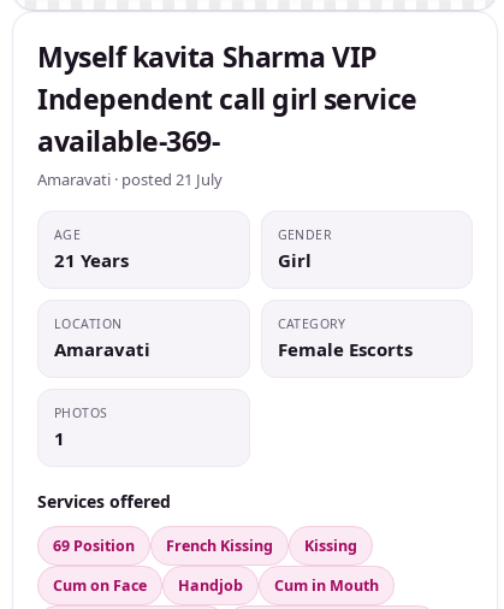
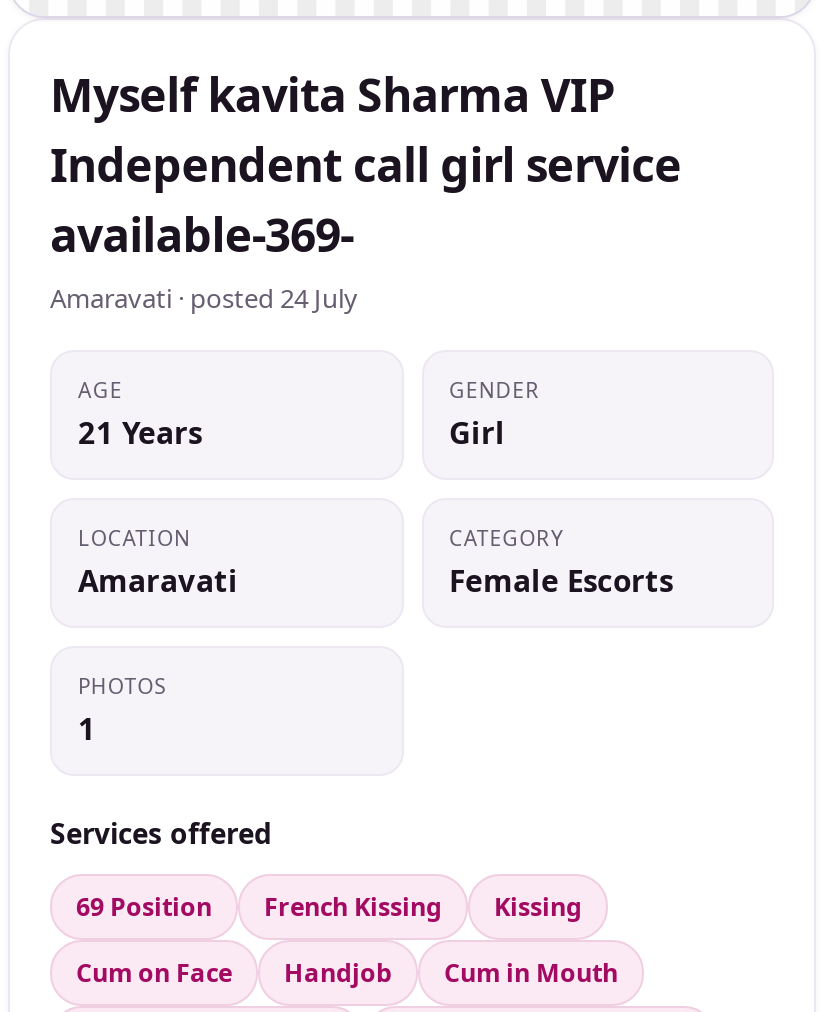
- Amaravati · posted 21 July
+ Amaravati · posted 24 July
